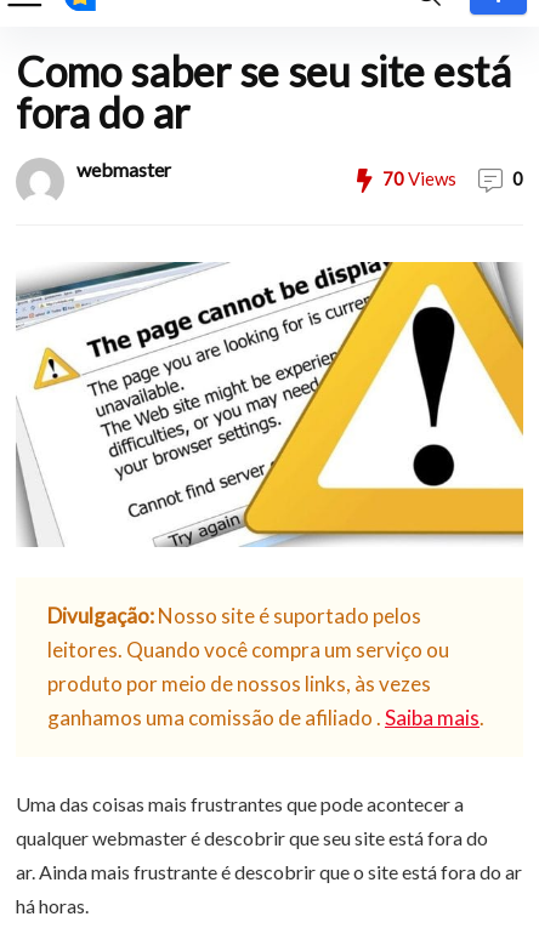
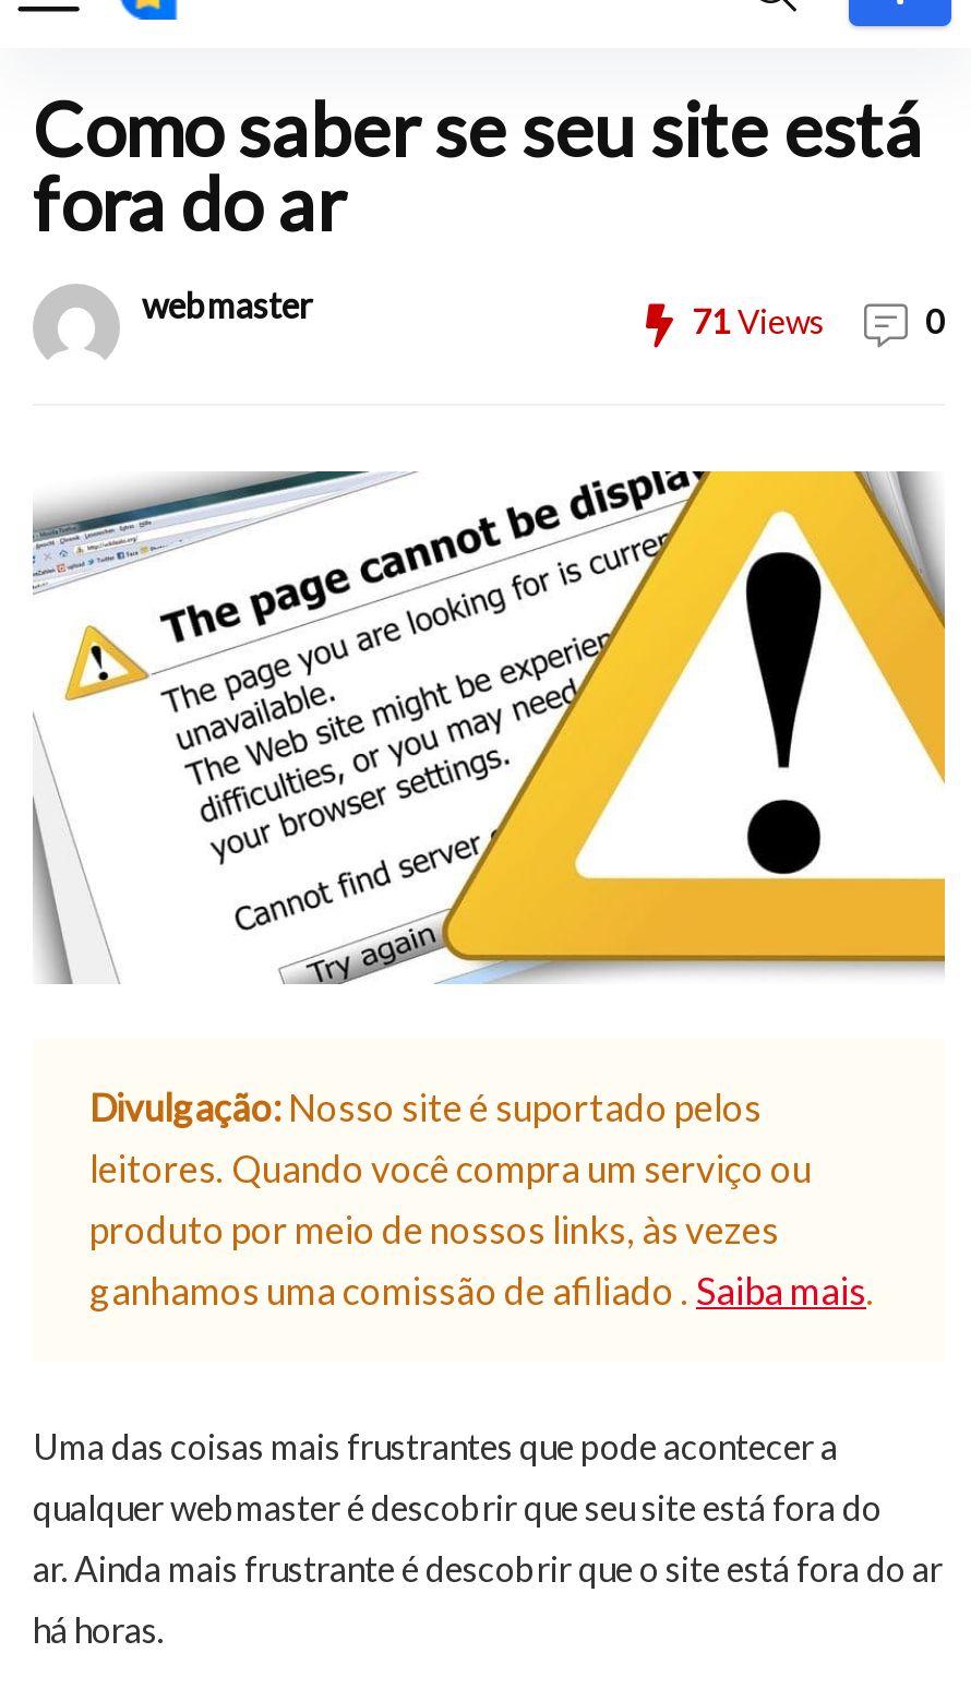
- 70 Views
+ 71 Views
